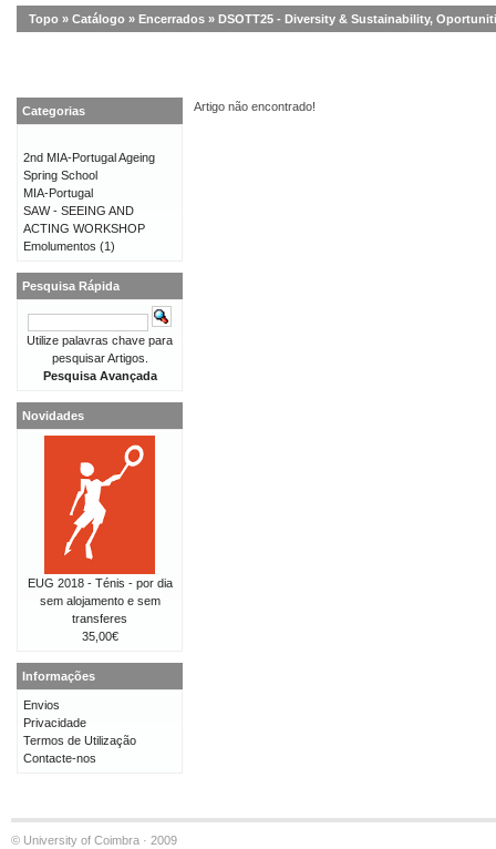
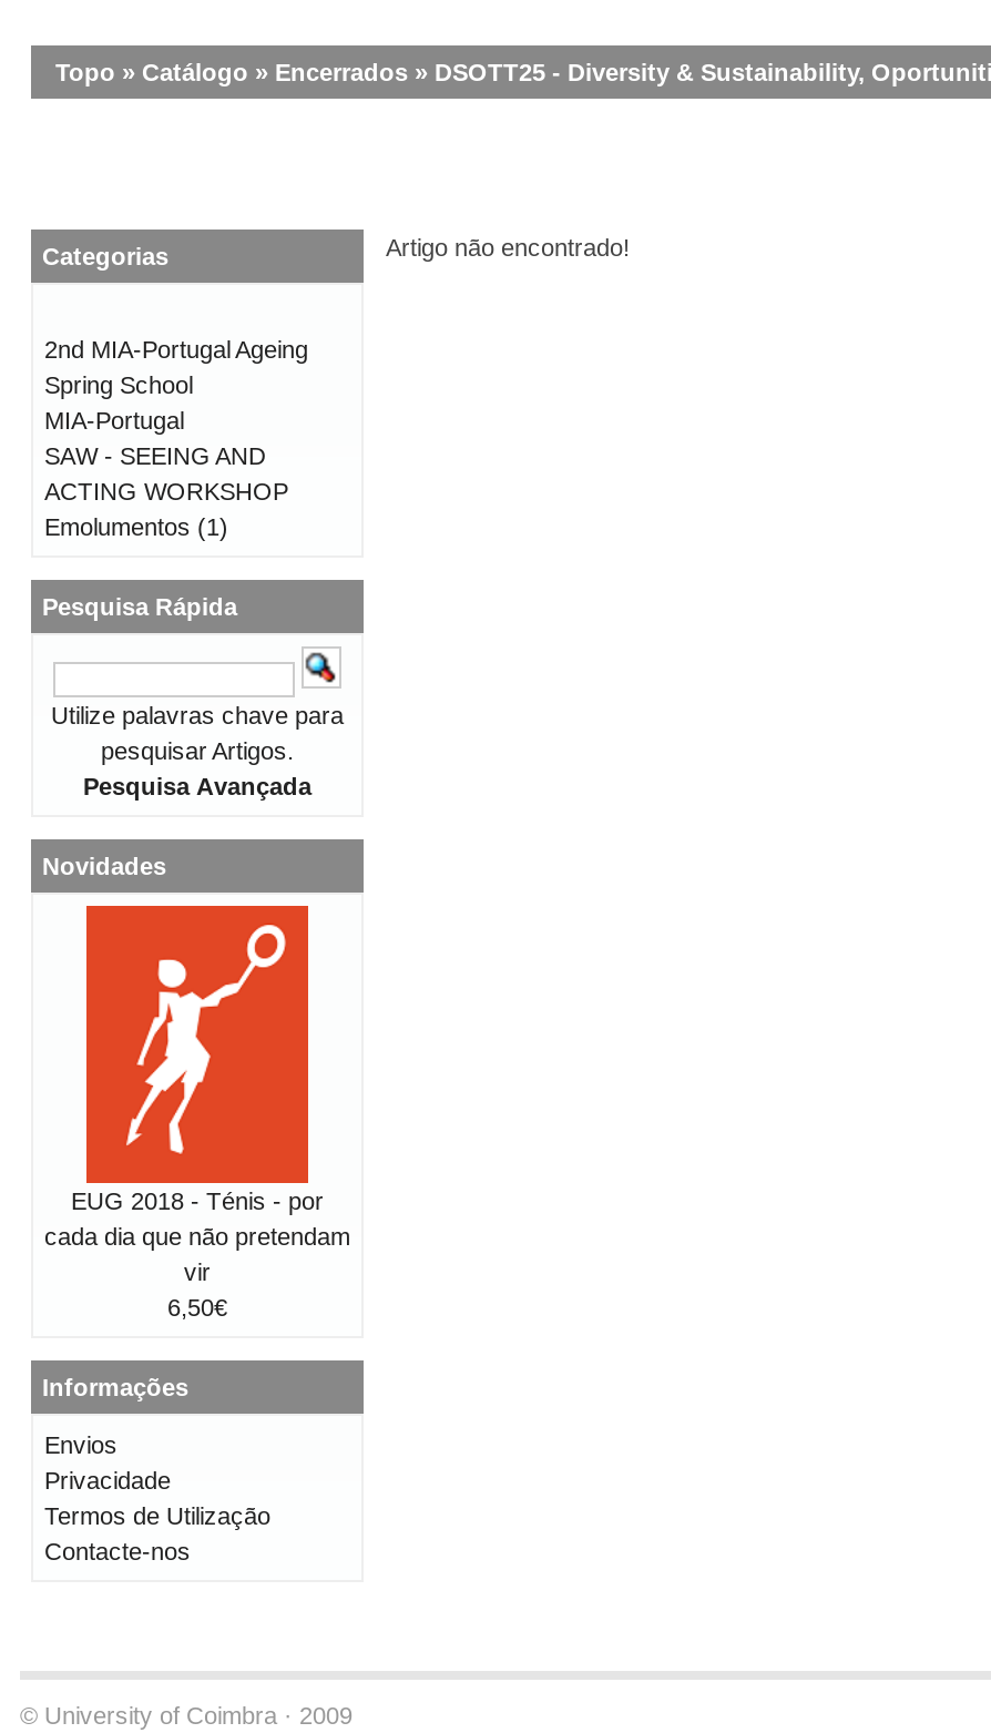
- EUG 2018 - Ténis - por dia
- sem alojamento e sem
- transferes
- 35,00€
+ EUG 2018 - Ténis - por
+ cada dia que não pretendam
+ vir
+ 6,50€
